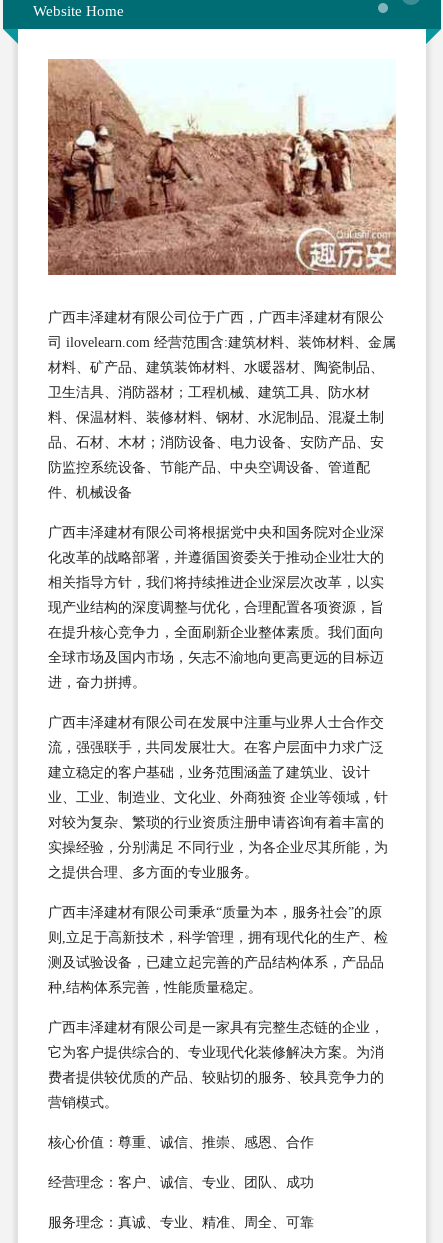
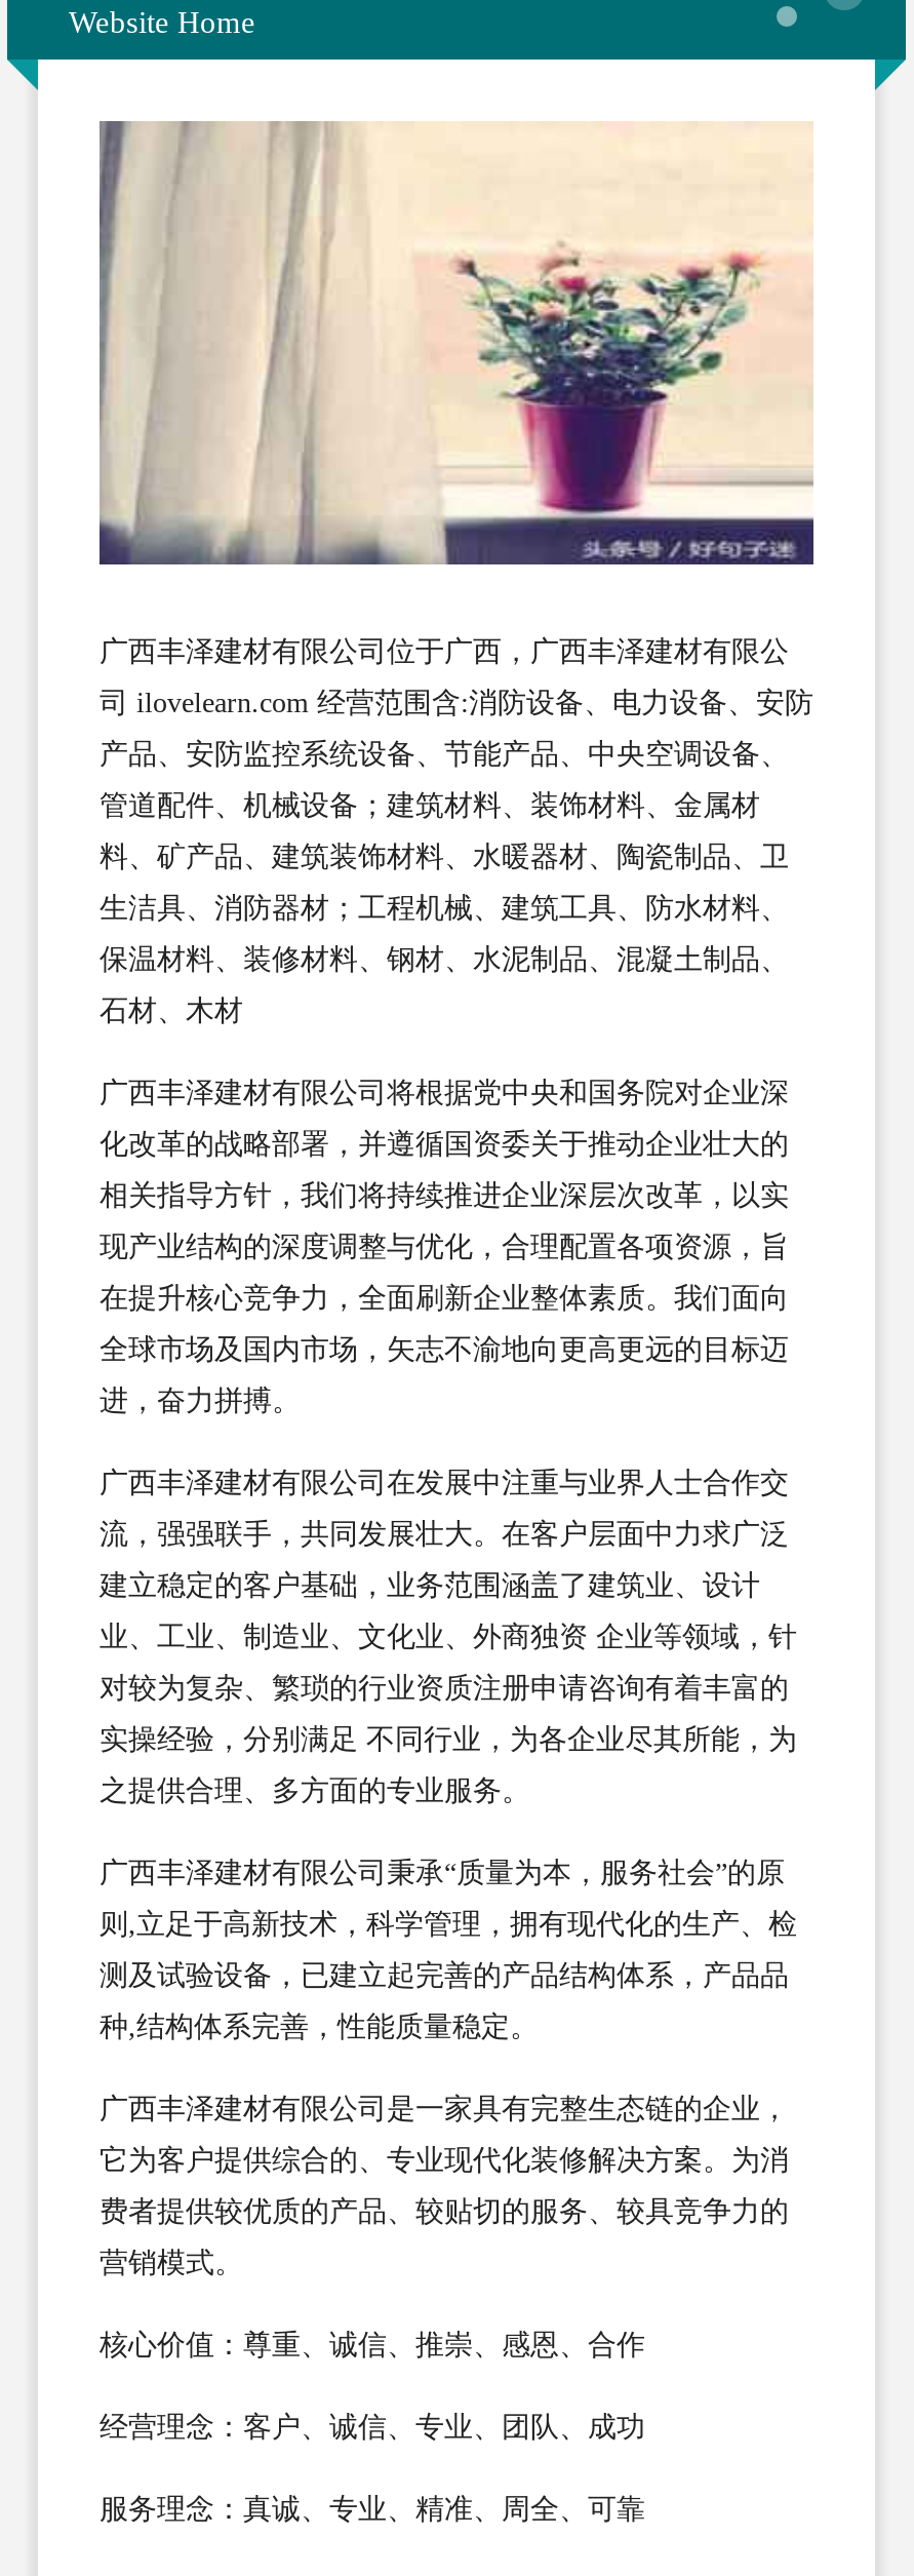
- [image]
+ [image]

- 司 ilovelearn.com 经营范围含:建筑材料、装饰材料、金属
+ 司 ilovelearn.com 经营范围含:消防设备、电力设备、安防

- 材料、矿产品、建筑装饰材料、水暖器材、陶瓷制品、
+ 产品、安防监控系统设备、节能产品、中央空调设备、

- 卫生洁具、消防器材；工程机械、建筑工具、防水材
+ 管道配件、机械设备；建筑材料、装饰材料、金属材

- 料、保温材料、装修材料、钢材、水泥制品、混凝土制
+ 料、矿产品、建筑装饰材料、水暖器材、陶瓷制品、卫

- 品、石材、木材；消防设备、电力设备、安防产品、安
+ 生洁具、消防器材；工程机械、建筑工具、防水材料、

- 防监控系统设备、节能产品、中央空调设备、管道配
+ 保温材料、装修材料、钢材、水泥制品、混凝土制品、

- 件、机械设备
+ 石材、木材
